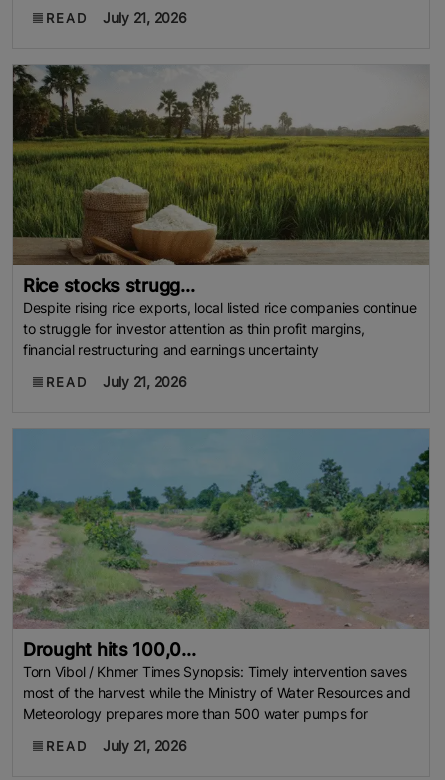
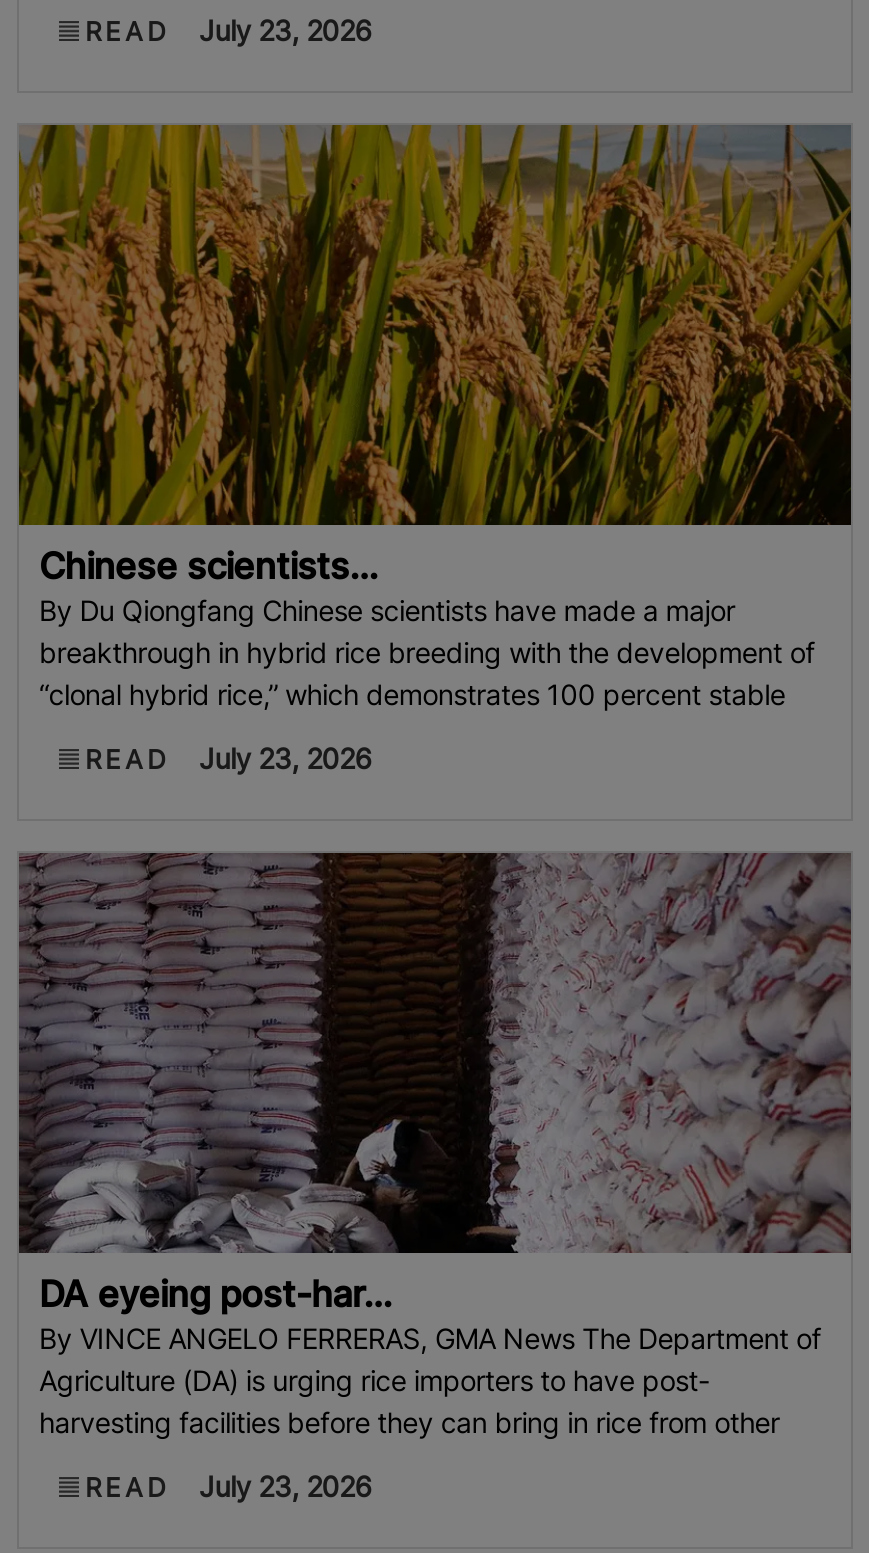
- READ July 21, 2026
+ READ July 23, 2026

- [image]
- Rice stocks strugg...
- Despite rising rice exports, local listed rice companies continue
- to struggle for investor attention as thin profit margins,
- financial restructuring and earnings uncertainty
+ [image]
+ Chinese scientists...
+ By Du Qiongfang Chinese scientists have made a major
+ breakthrough in hybrid rice breeding with the development of
+ “clonal hybrid rice,” which demonstrates 100 percent stable

- READ July 21, 2026
+ READ July 23, 2026

- [image]
- Drought hits 100,0...
- Torn Vibol / Khmer Times Synopsis: Timely intervention saves
- most of the harvest while the Ministry of Water Resources and
- Meteorology prepares more than 500 water pumps for
+ [image]
+ DA eyeing post-har...
+ By VINCE ANGELO FERRERAS, GMA News The Department of
+ Agriculture (DA) is urging rice importers to have post-
+ harvesting facilities before they can bring in rice from other

- READ July 21, 2026
+ READ July 23, 2026
